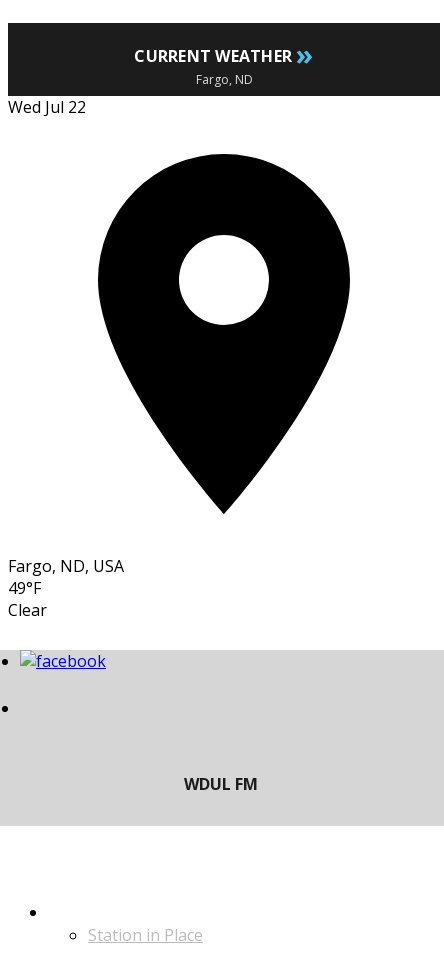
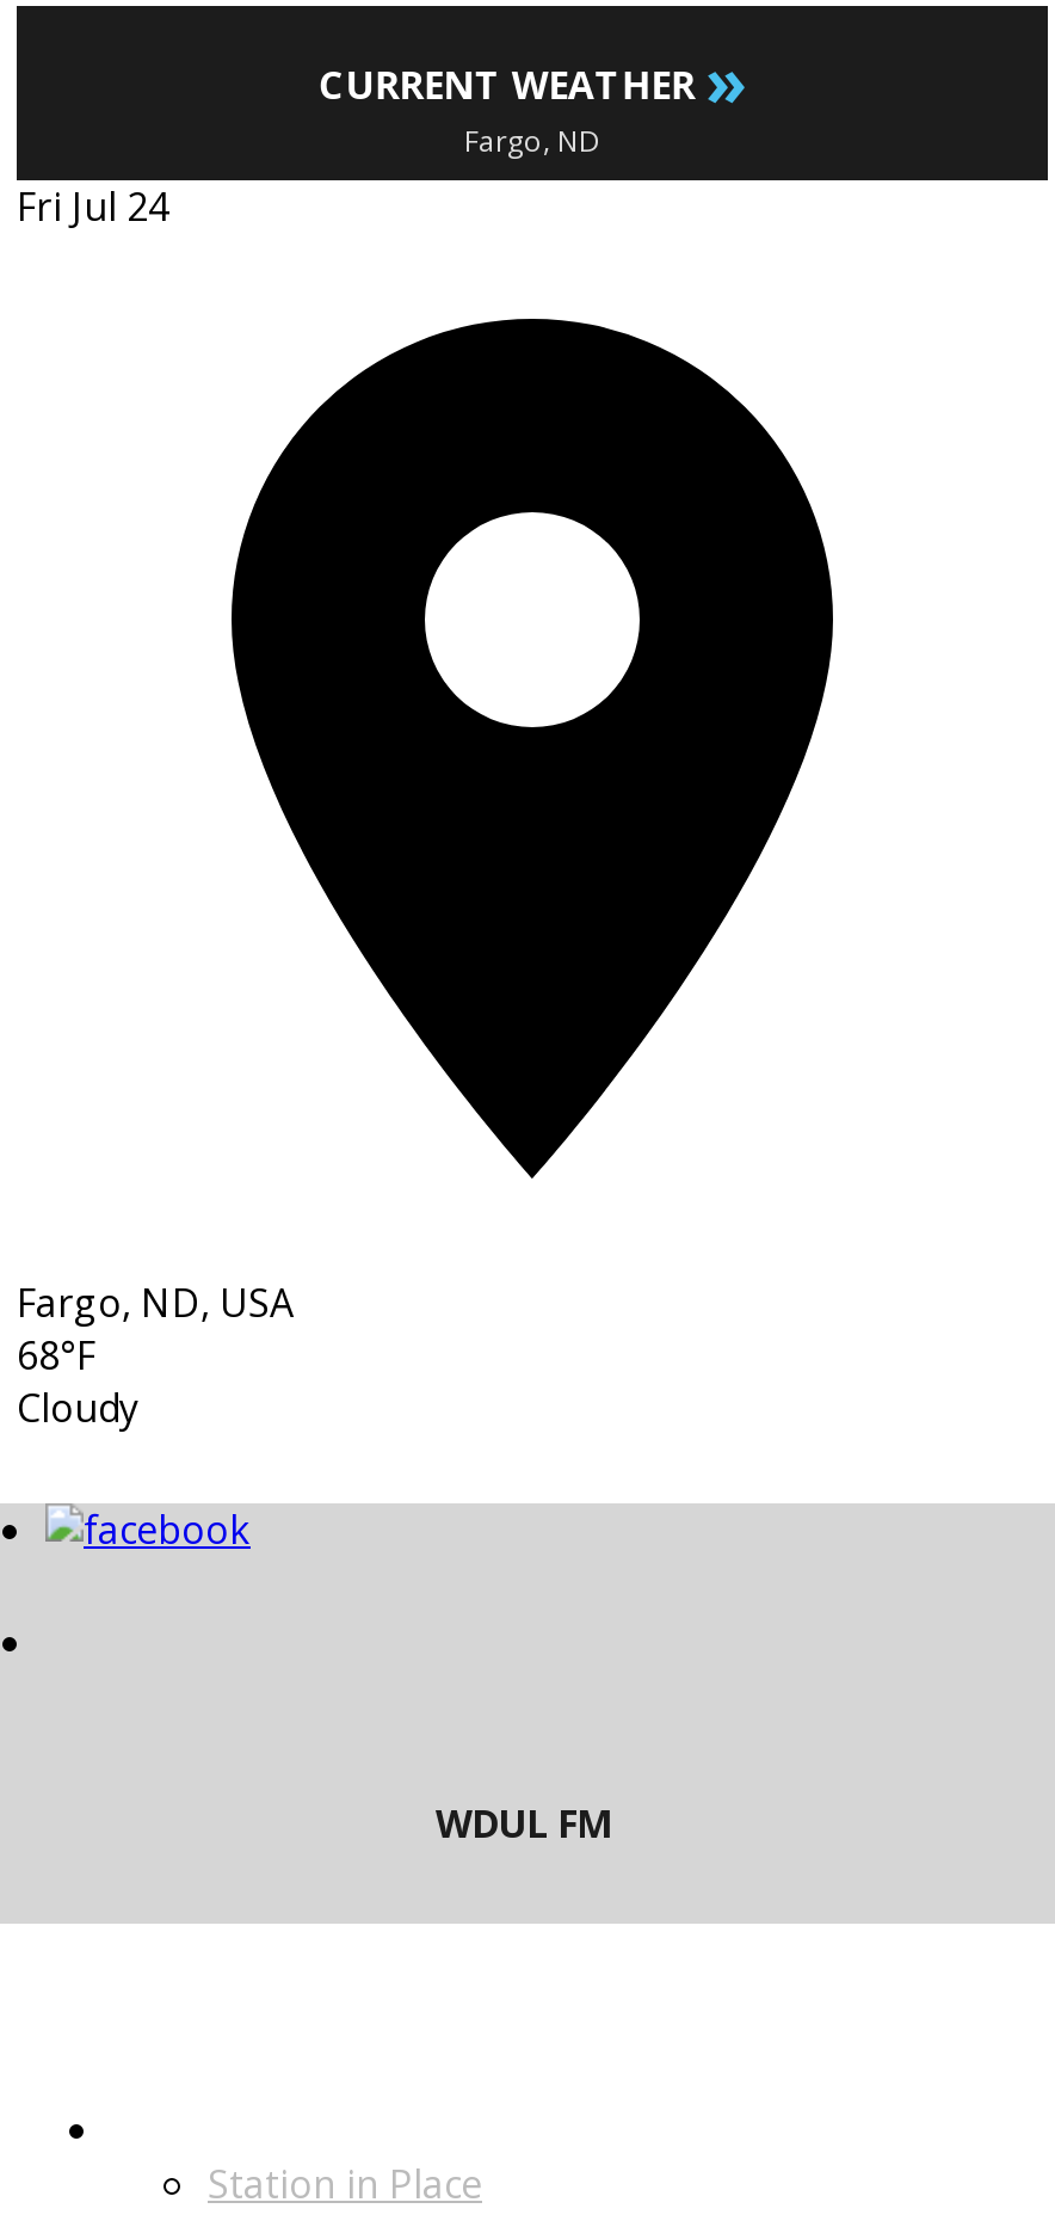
- Wed Jul 22
+ Fri Jul 24

- 49°F
- Clear
+ 68°F
+ Cloudy
